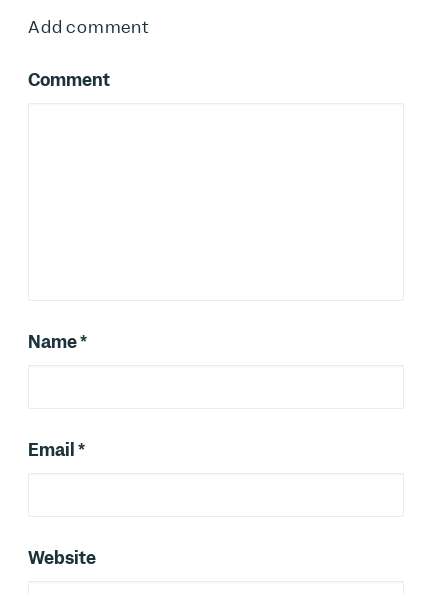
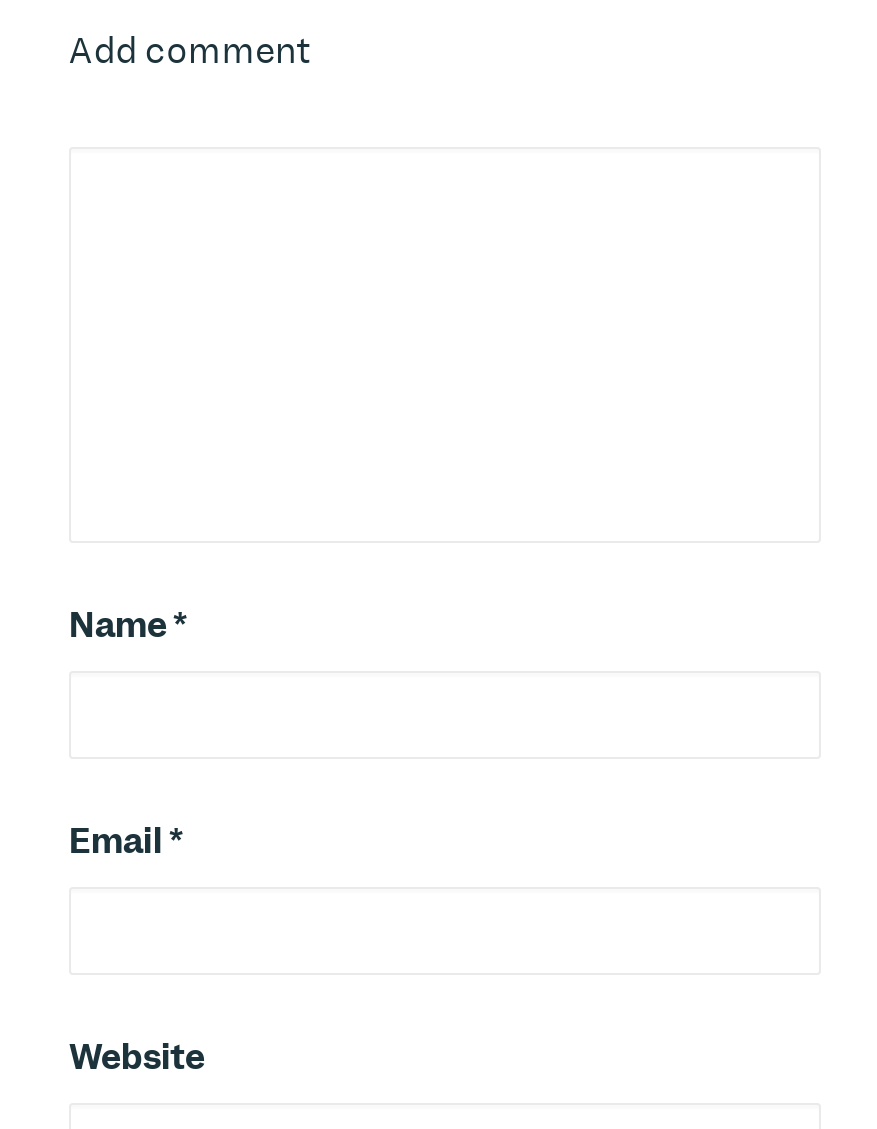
- Comment
